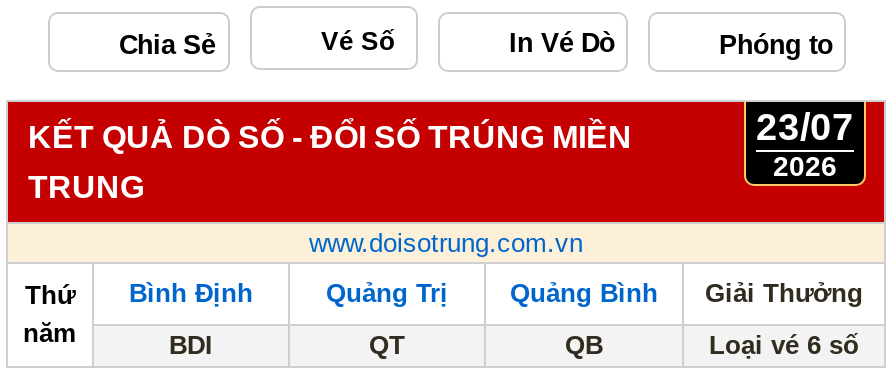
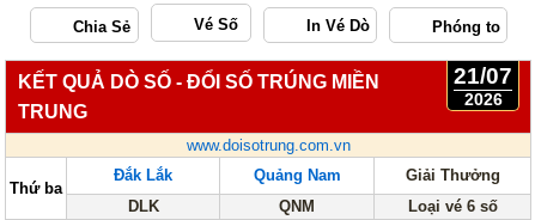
- 23/07
+ 21/07

- Thứ
- năm
+ Thứ ba

- Bình Định
- Quảng Trị
- Quảng Bình
+ Đắk Lắk
+ Quảng Nam

- BDI
- QT
- QB
+ DLK
+ QNM
